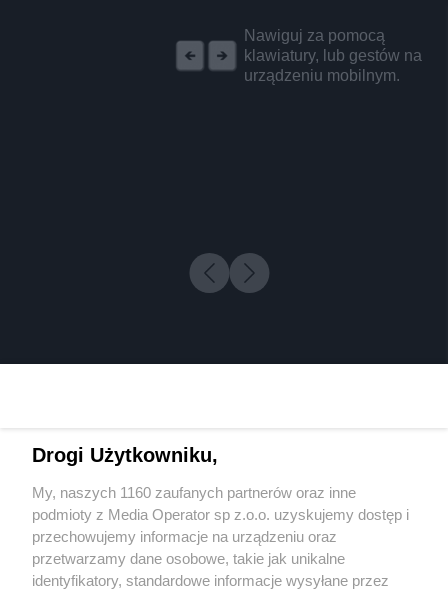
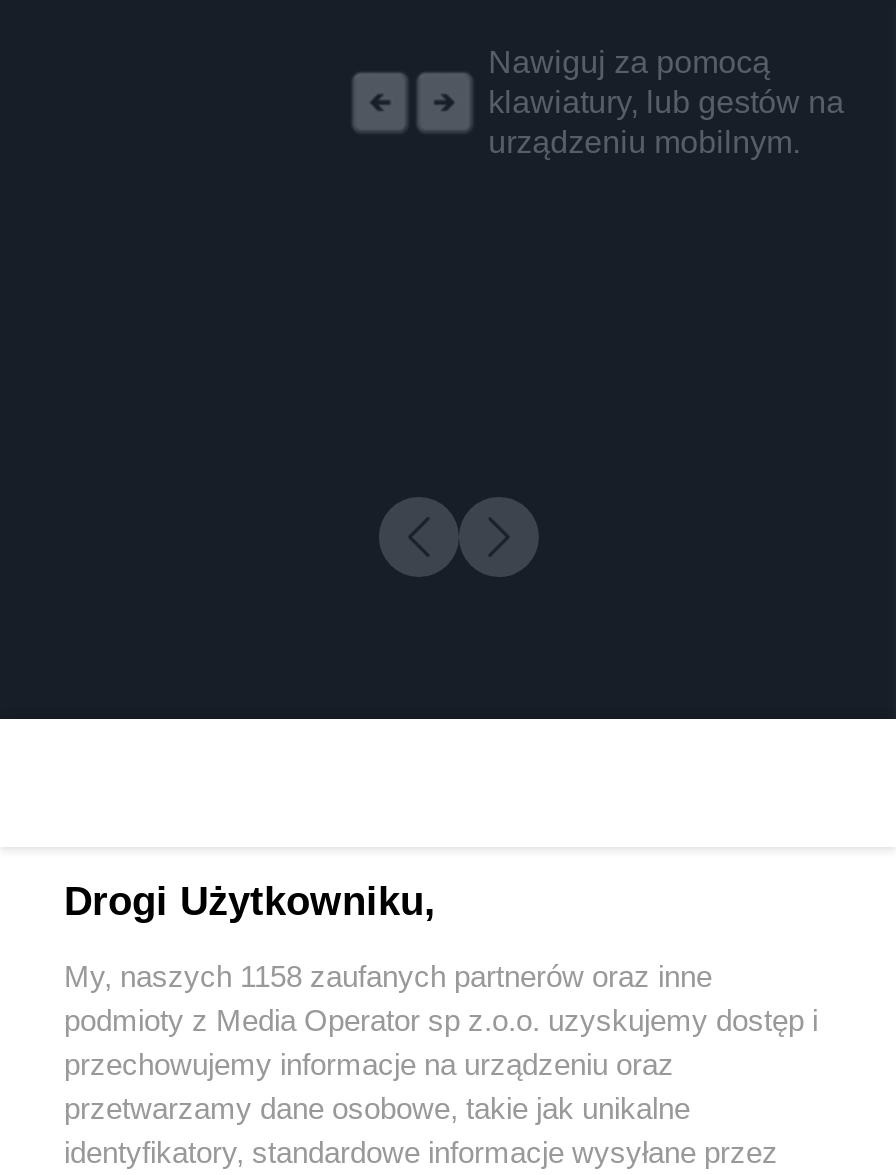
- My, naszych 1160 zaufanych partnerów oraz inne
+ My, naszych 1158 zaufanych partnerów oraz inne
